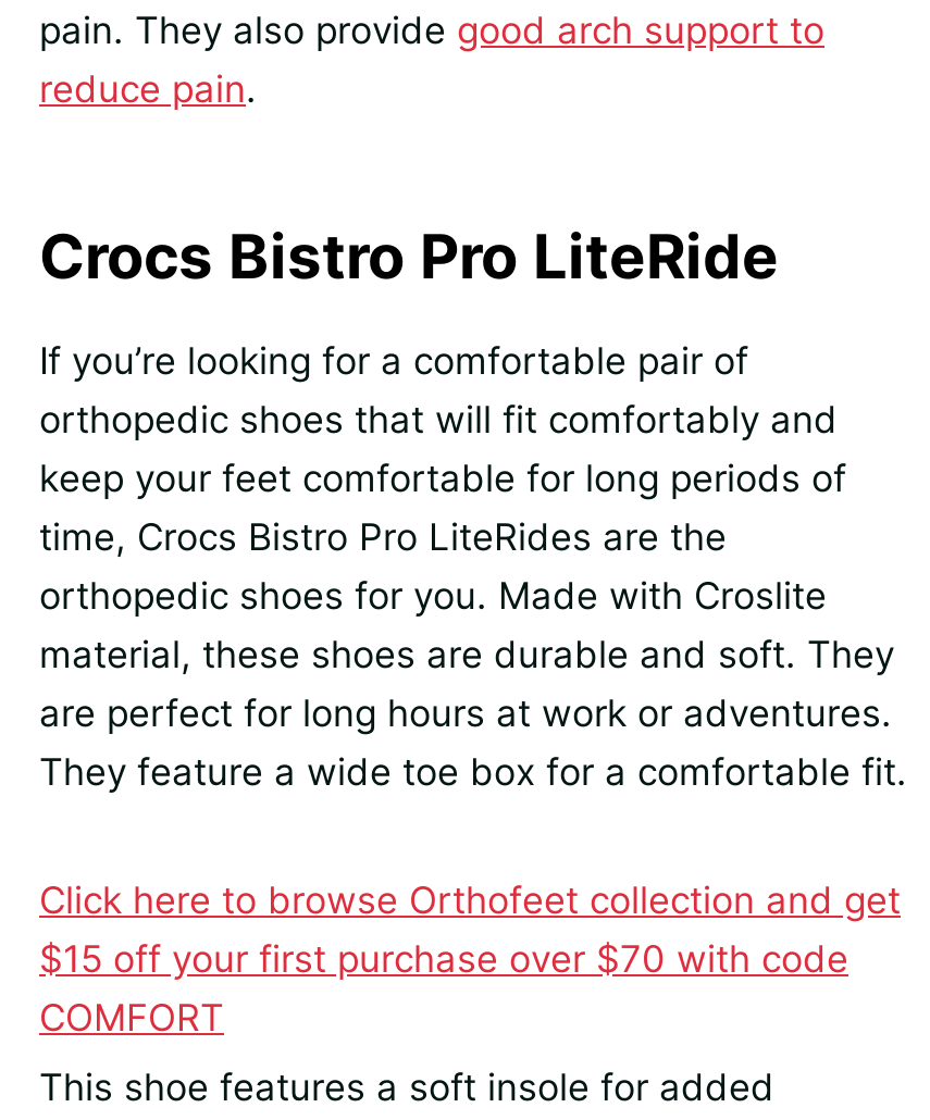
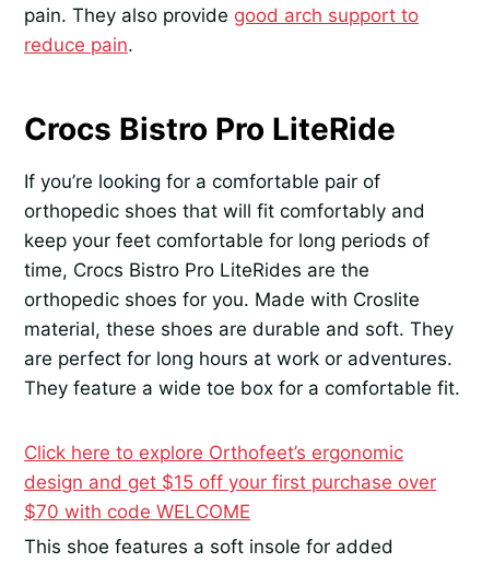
- Click here to browse Orthofeet collection and get
- $15 off your first purchase over $70 with code
- COMFORT
+ Click here to explore Orthofeet’s ergonomic
+ design and get $15 off your first purchase over
+ $70 with code WELCOME
